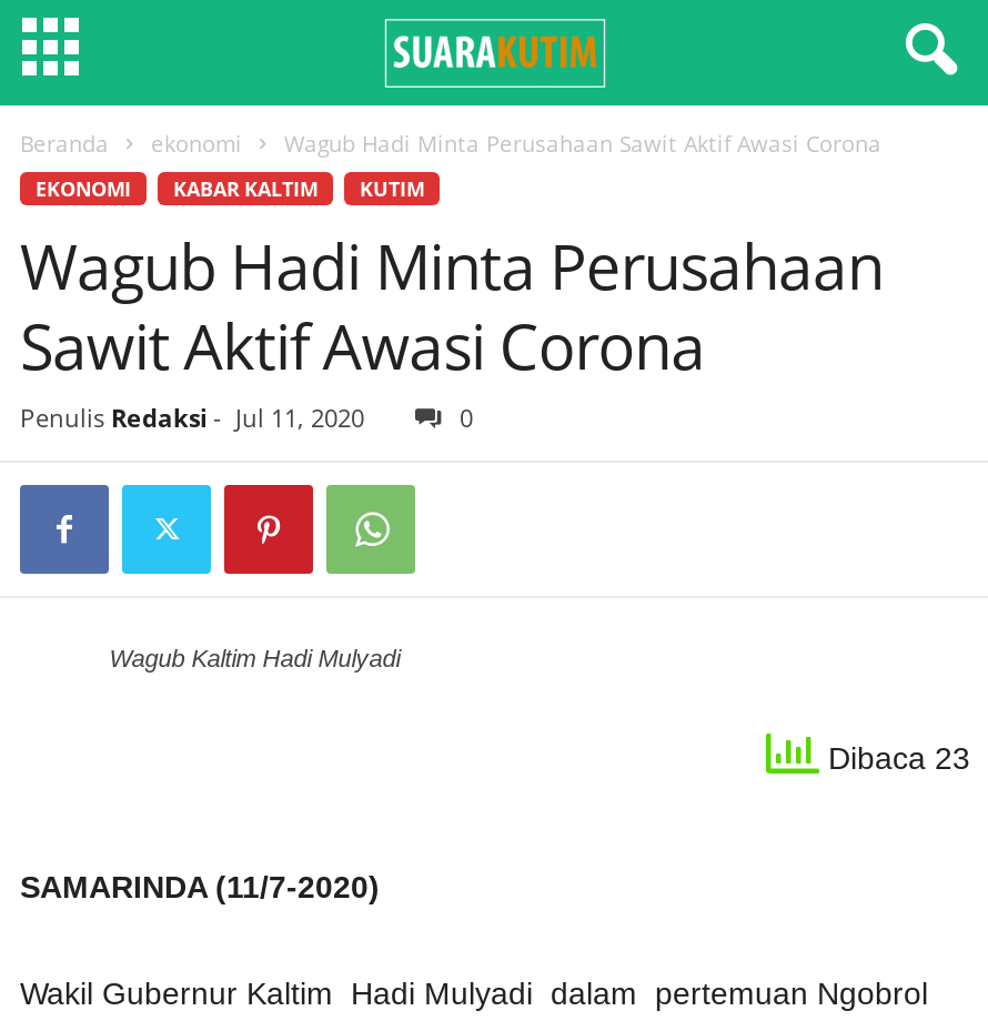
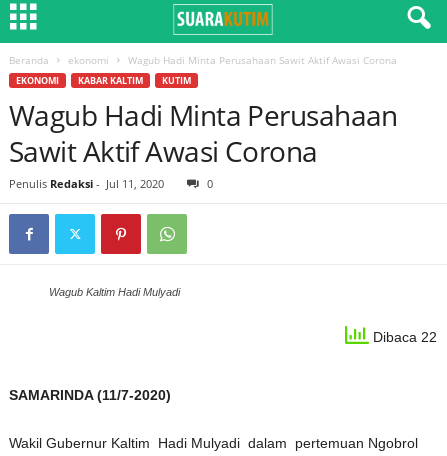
- Dibaca 23
+ Dibaca 22
